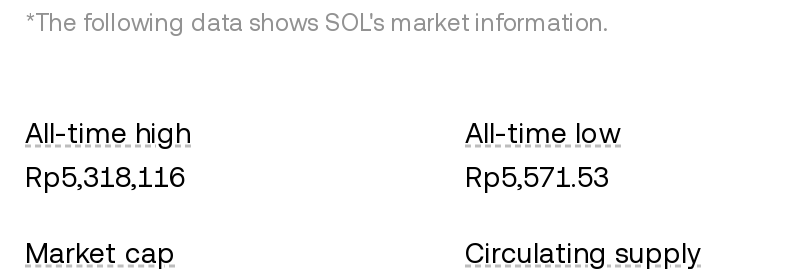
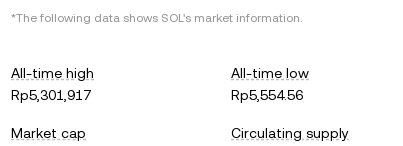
- Rp5,318,116
+ Rp5,301,917

- Rp5,571.53
+ Rp5,554.56
